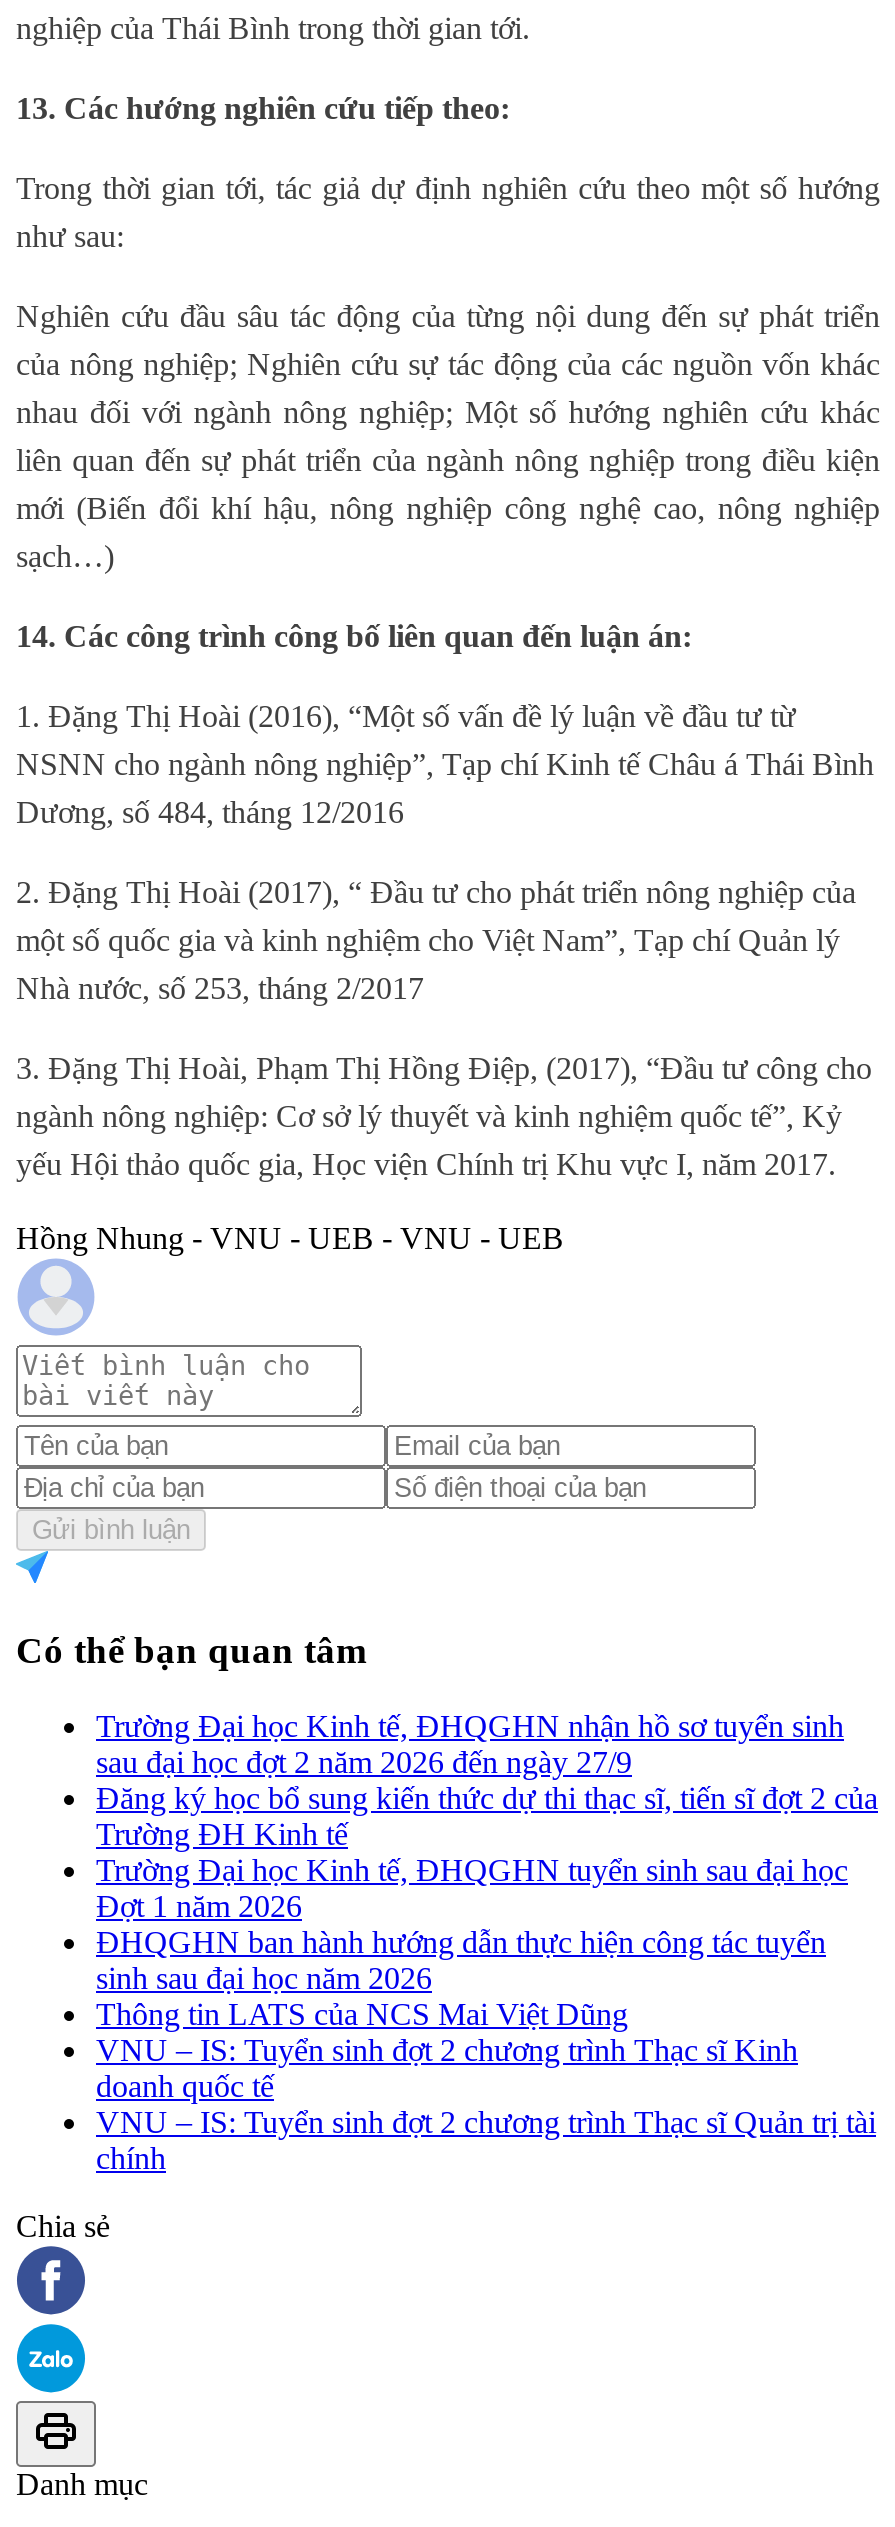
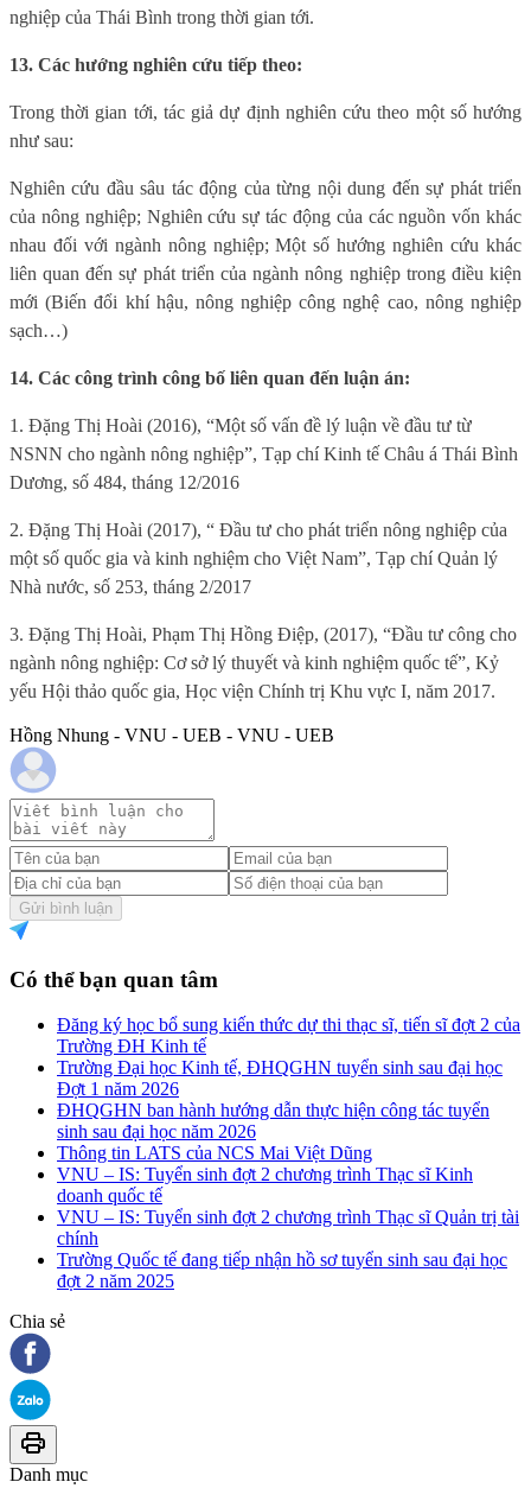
- Trường Đại học Kinh tế, ĐHQGHN nhận hồ sơ tuyển sinh
- sau đại học đợt 2 năm 2026 đến ngày 27/9

moved up: Đăng ký học bổ sung kiến thức dự thi thạc sĩ, tiến sĩ đợt 2 của | Trường ĐH Kinh tế | Trường Đại học Kinh tế, ĐHQGHN tuyển sinh sau đại học | ... | VNU – IS: Tuyển sinh đợt 2 chương trình Thạc sĩ Quản trị tài | chính

+ Trường Quốc tế đang tiếp nhận hồ sơ tuyển sinh sau đại học
+ đợt 2 năm 2025
